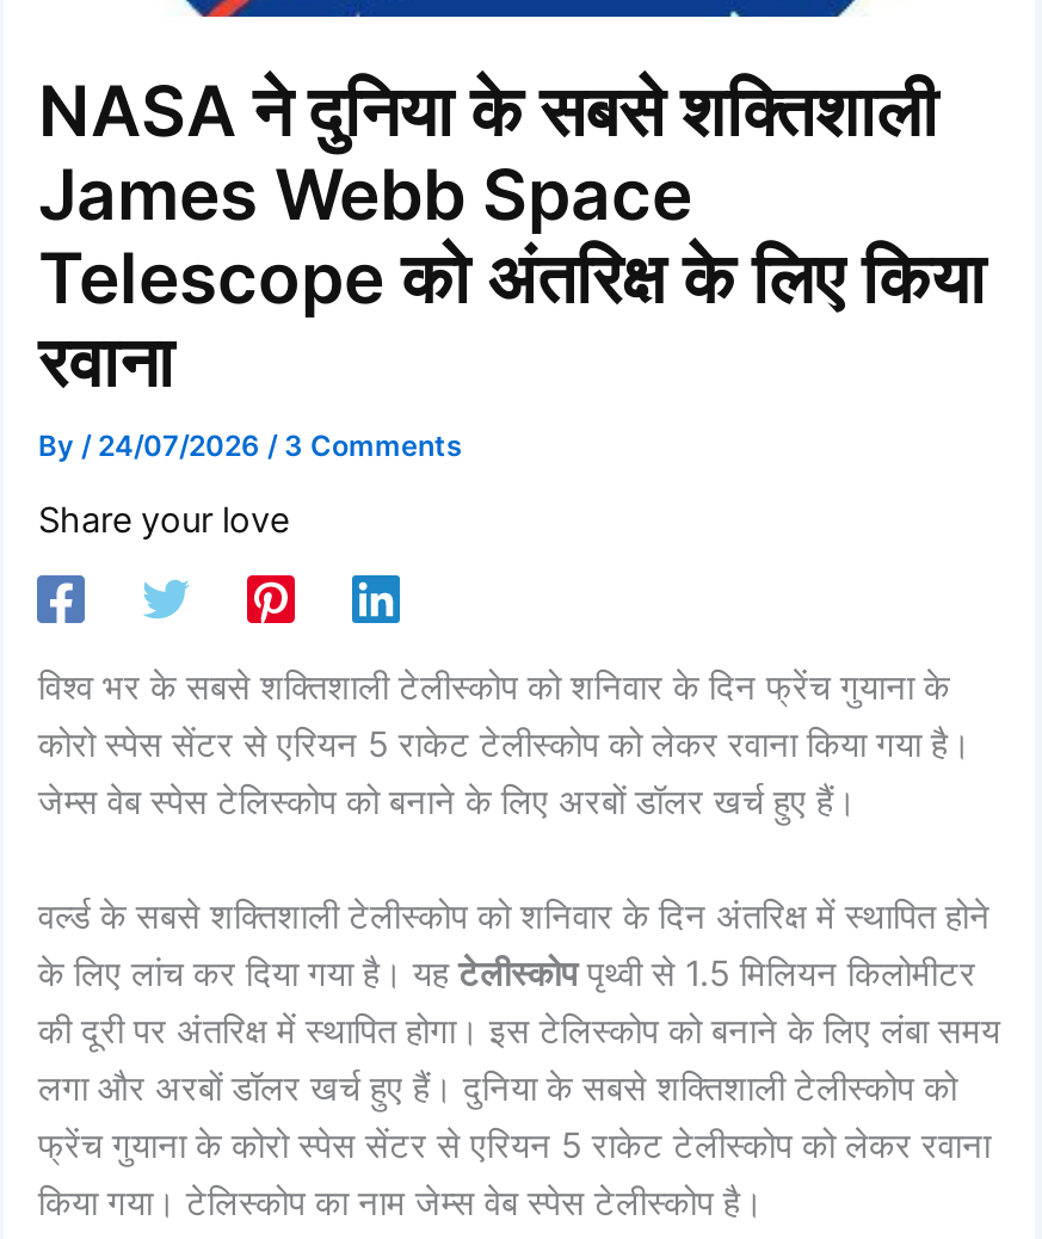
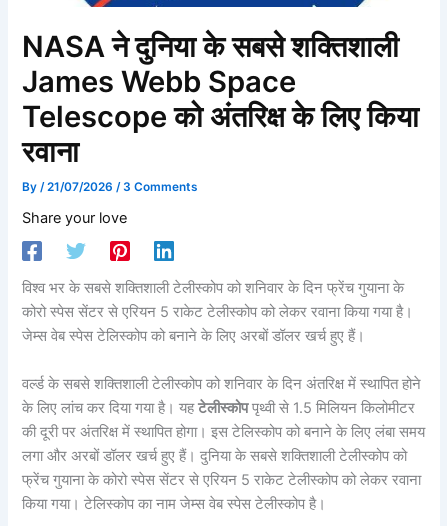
- By / 24/07/2026 / 3 Comments
+ By / 21/07/2026 / 3 Comments
